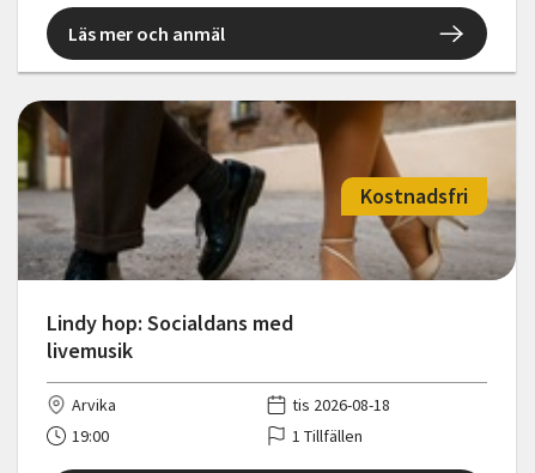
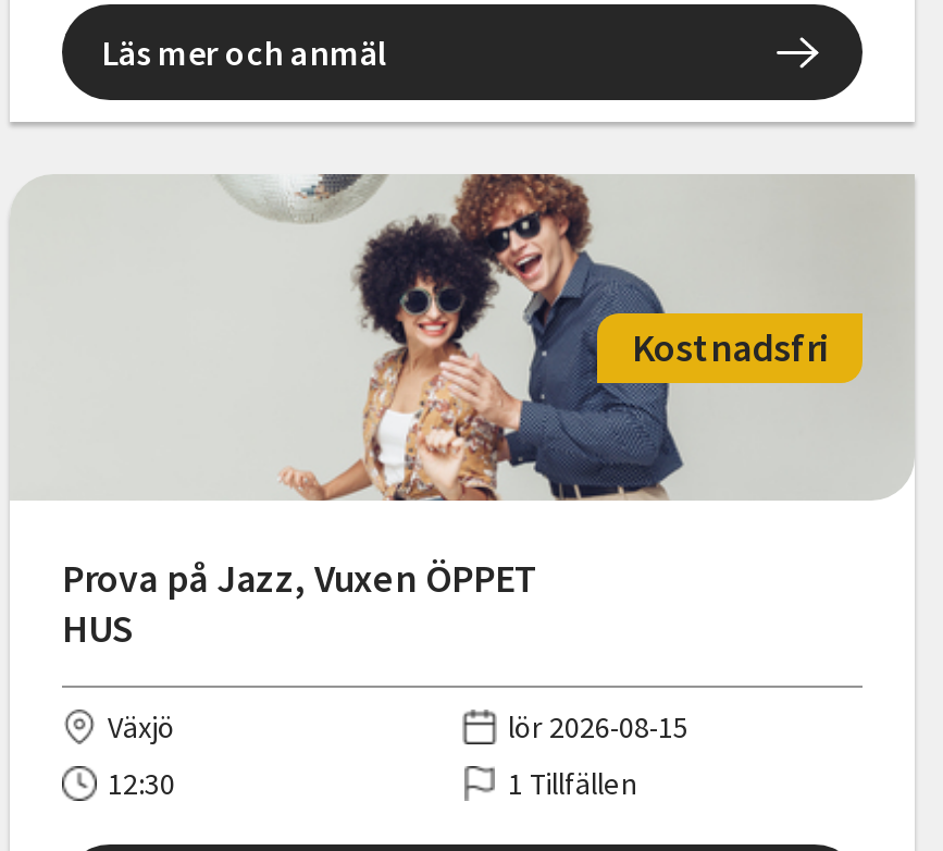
- [image]
- Lindy hop: Socialdans med
- livemusik
+ [image]
+ Prova på Jazz, Vuxen ÖPPET
+ HUS

- Arvika
- tis 2026-08-18
- 19:00
+ Växjö
+ lör 2026-08-15
+ 12:30
